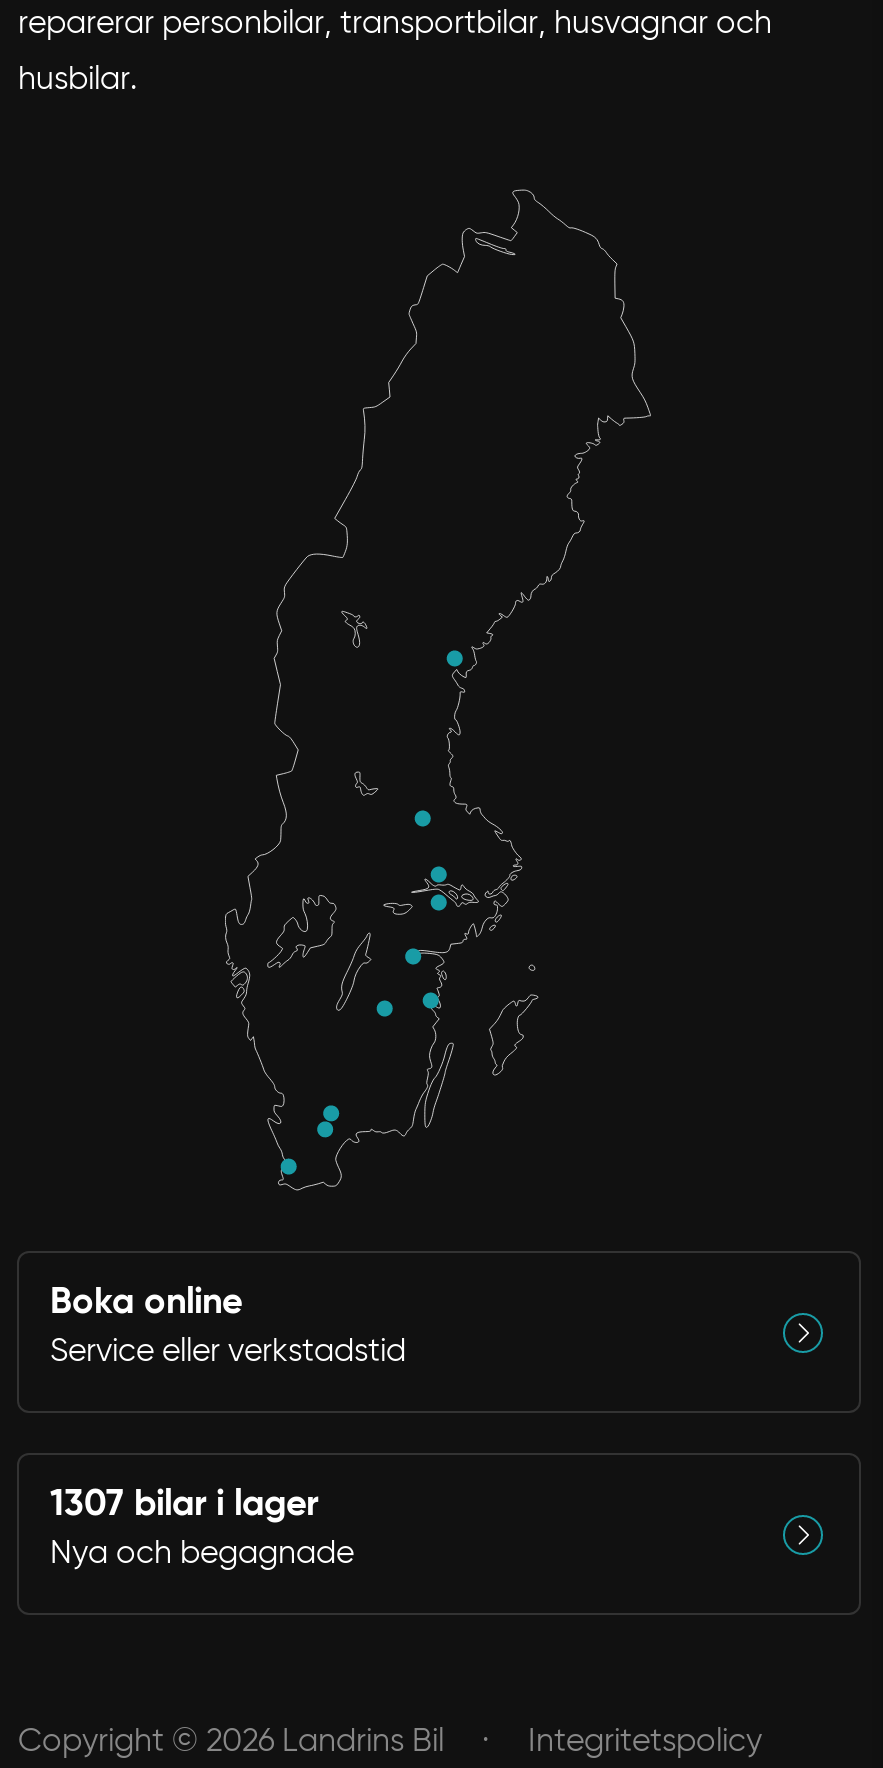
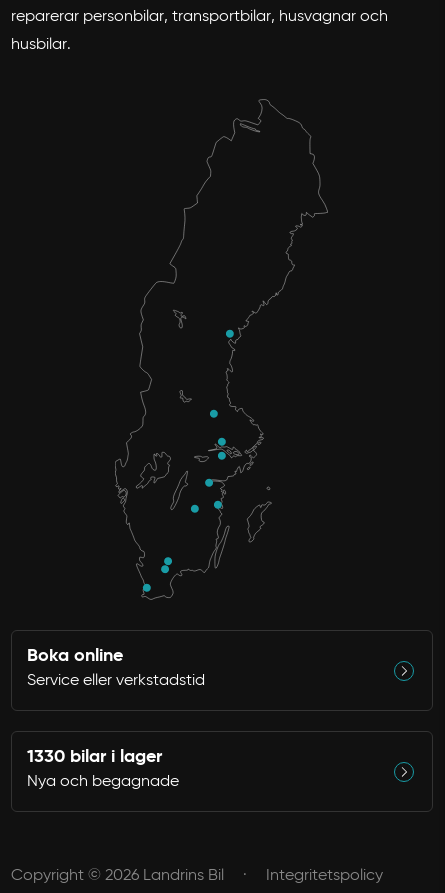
- 1307 bilar i lager
+ 1330 bilar i lager
